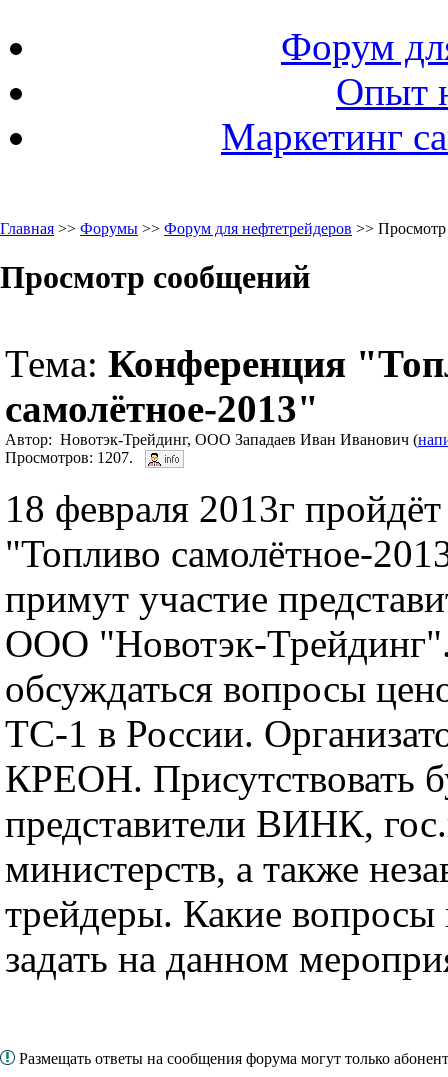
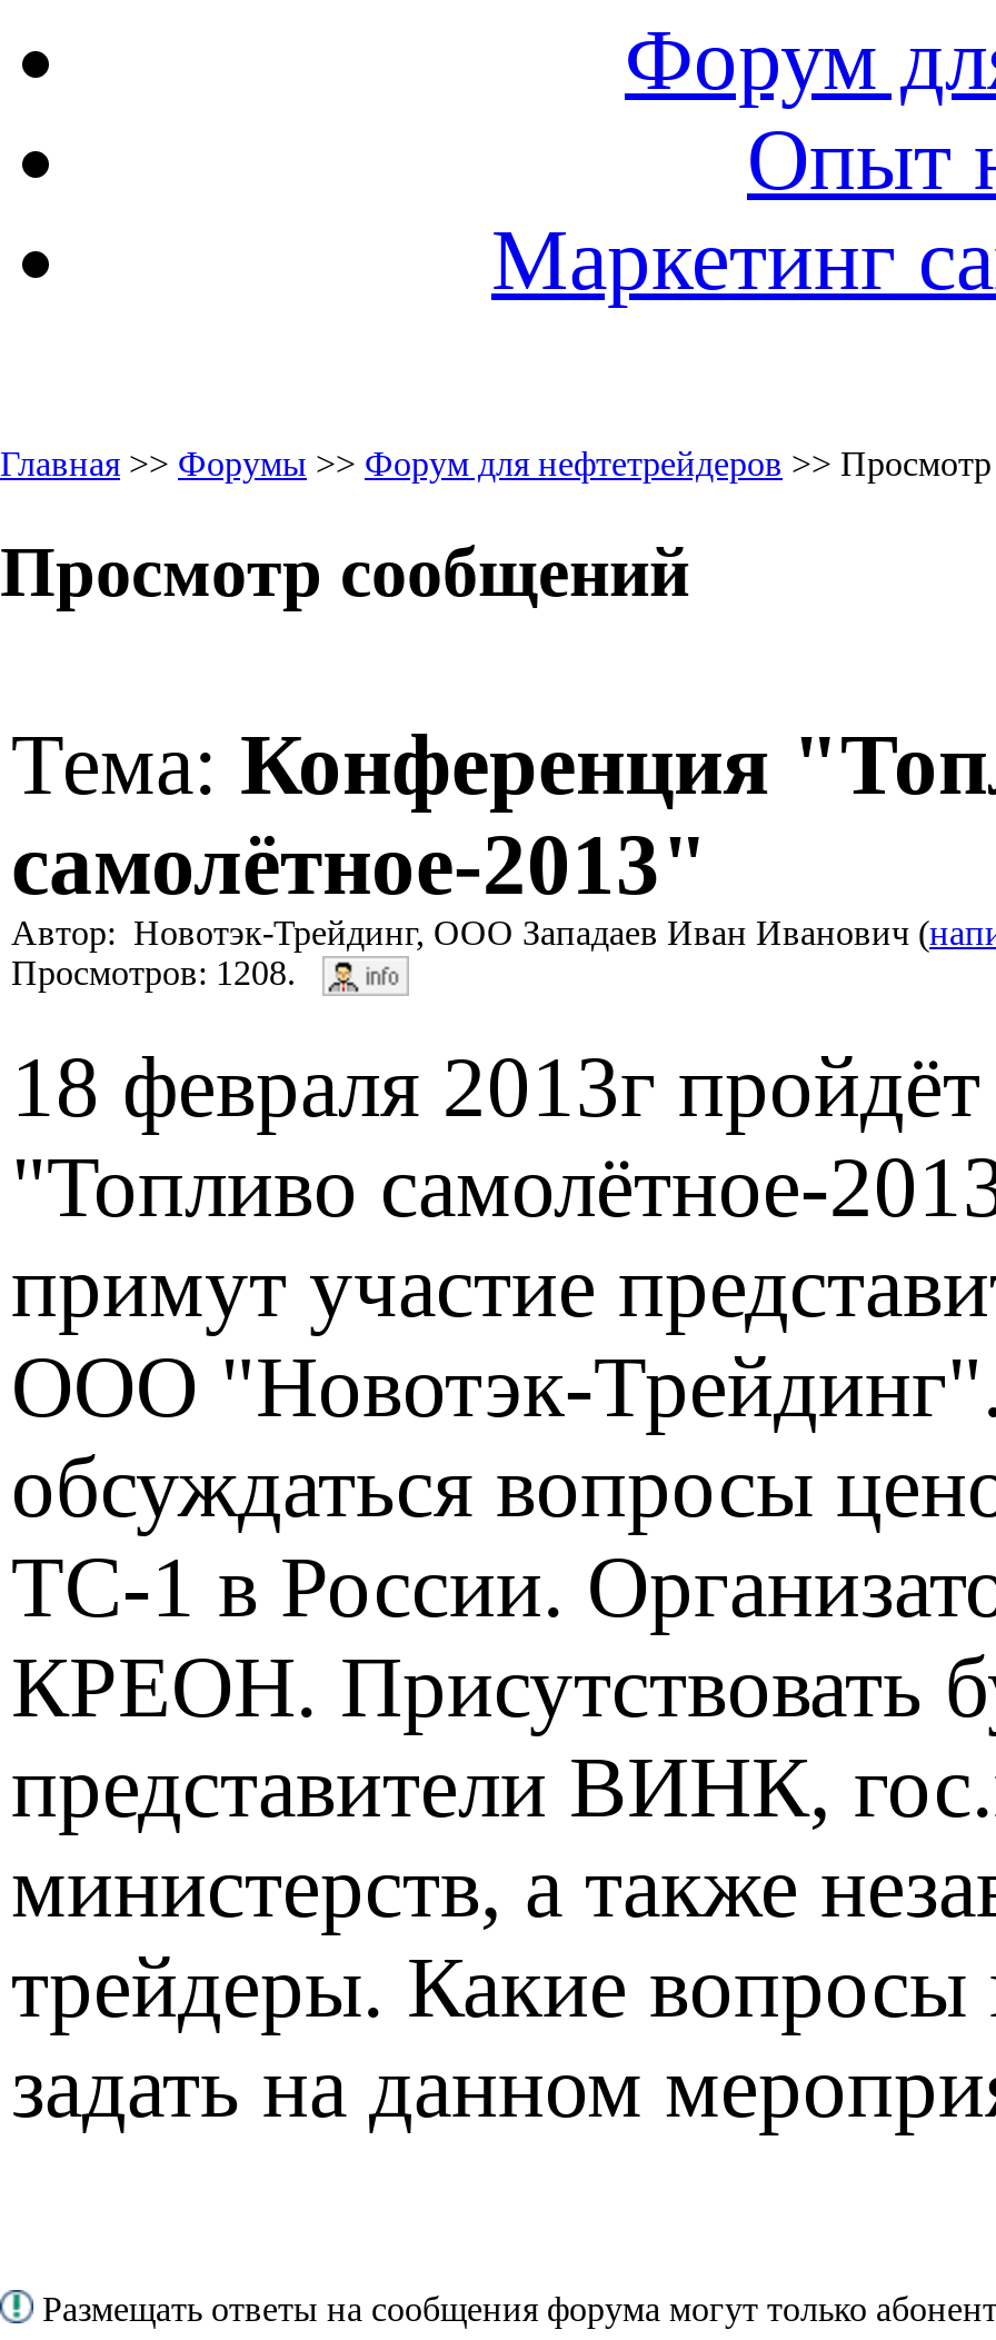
- Просмотров: 1207.
+ Просмотров: 1208.
